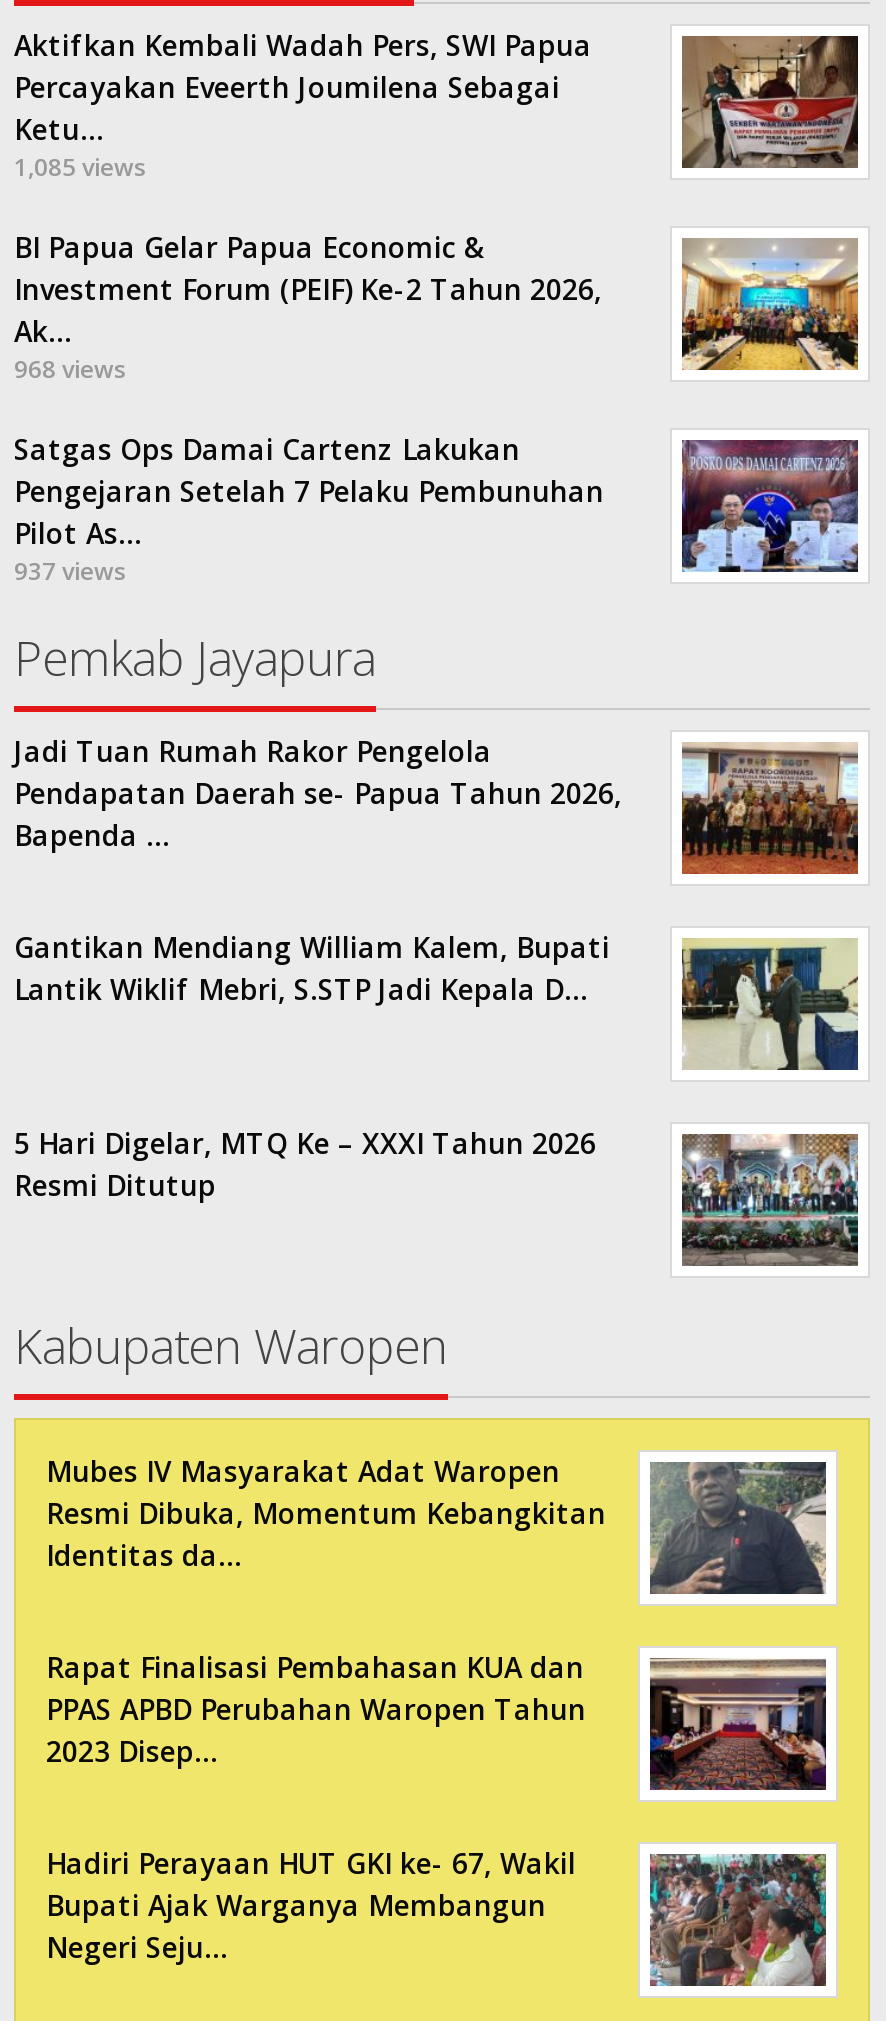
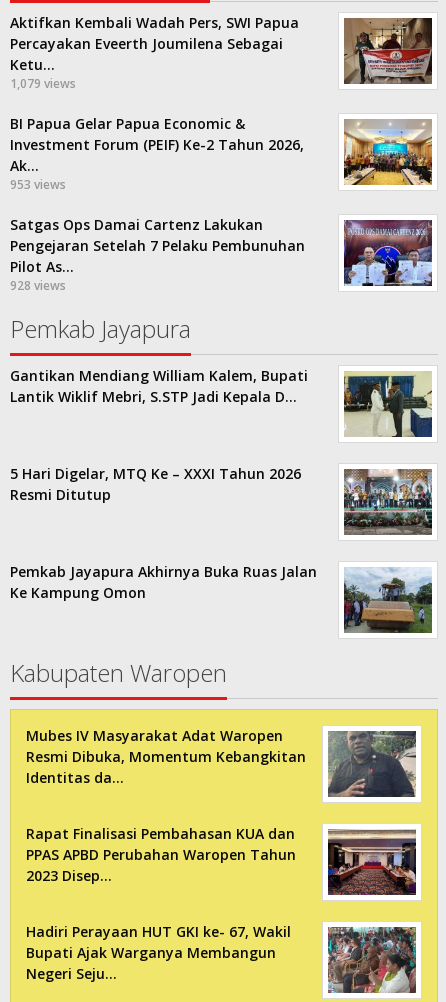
- 1,085 views
+ 1,079 views

- 968 views
+ 953 views

- 937 views
+ 928 views

- [image]
- Jadi Tuan Rumah Rakor Pengelola
- Pendapatan Daerah se- Papua Tahun 2026,
- Bapenda …

moved up: [image] | Gantikan Mendiang William Kalem, Bupati | Lantik Wiklif Mebri, S.STP Jadi Kepala D… | 5 Hari Digelar, MTQ Ke – XXXI Tahun 2026 | Resmi Ditutup

+ [image]
+ Pemkab Jayapura Akhirnya Buka Ruas Jalan
+ Ke Kampung Omon
